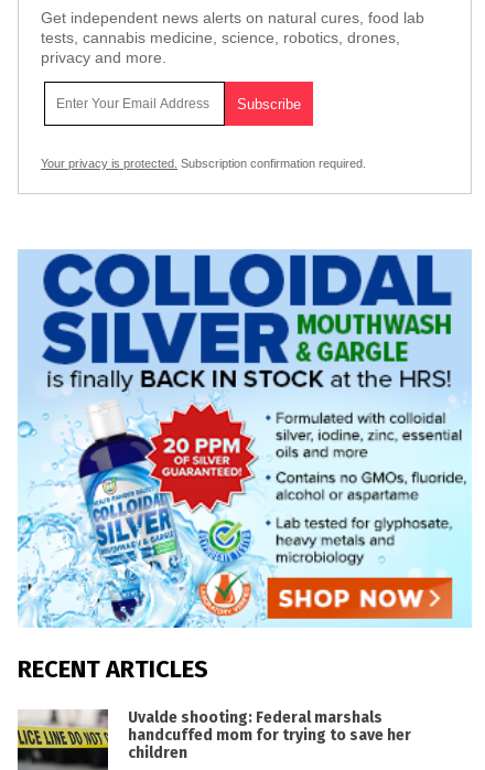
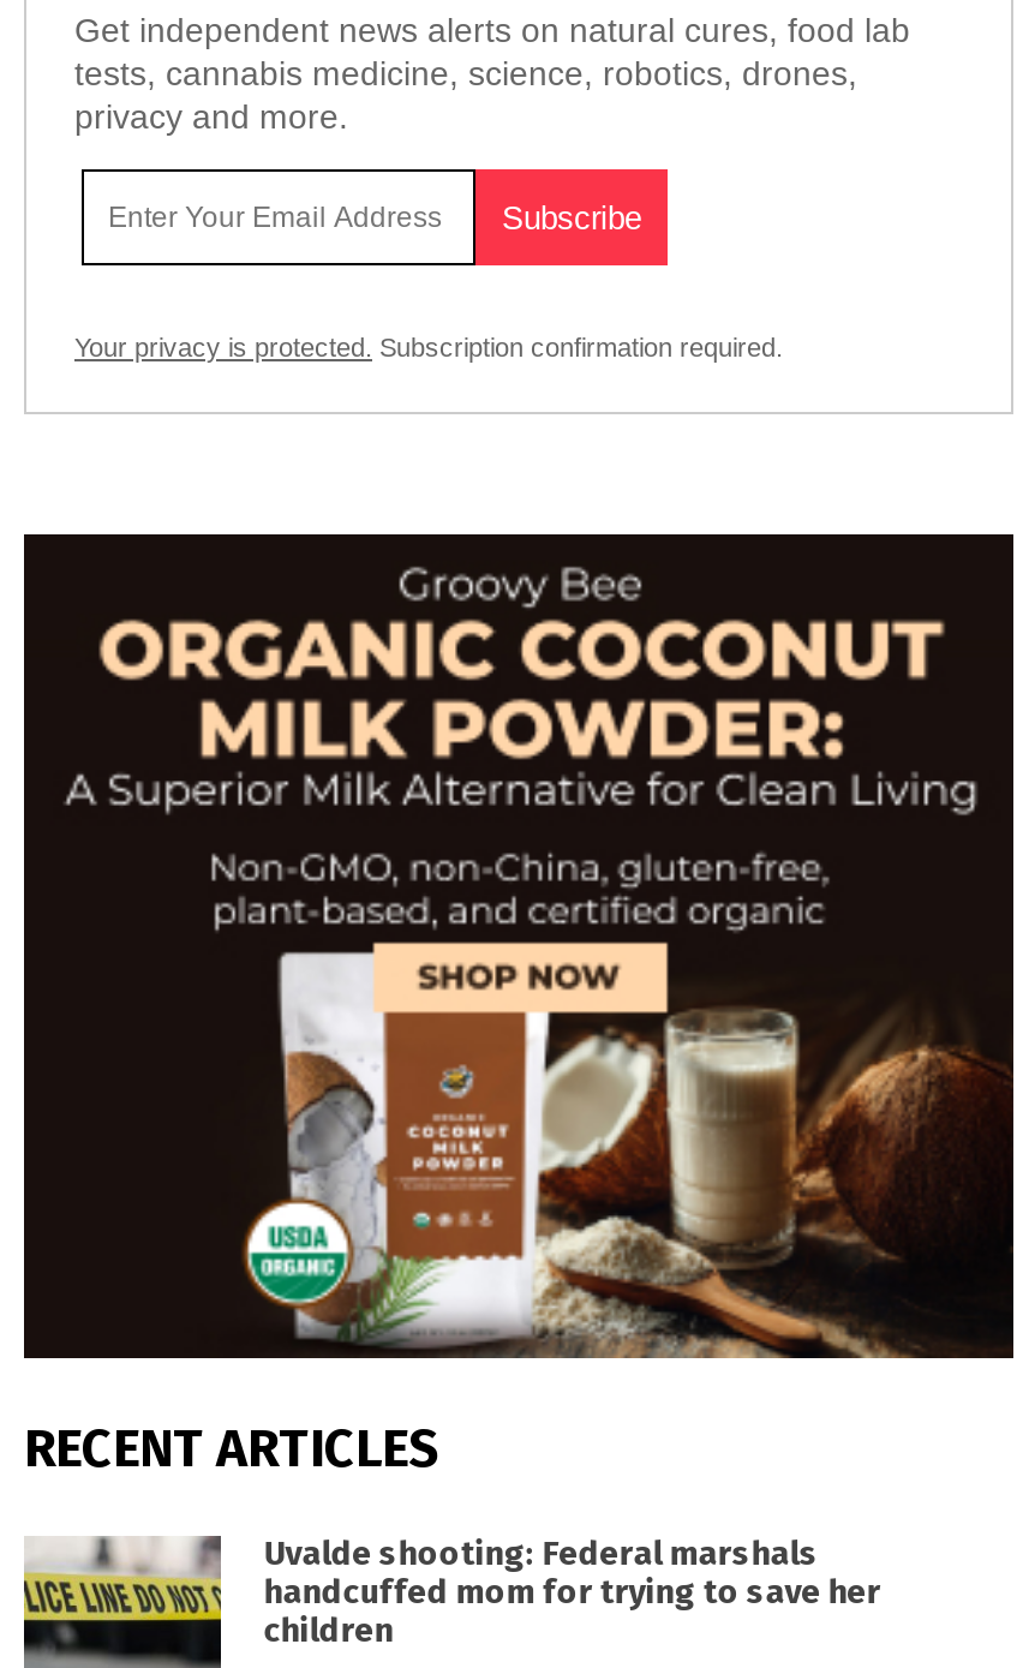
- [image]
+ [image]
